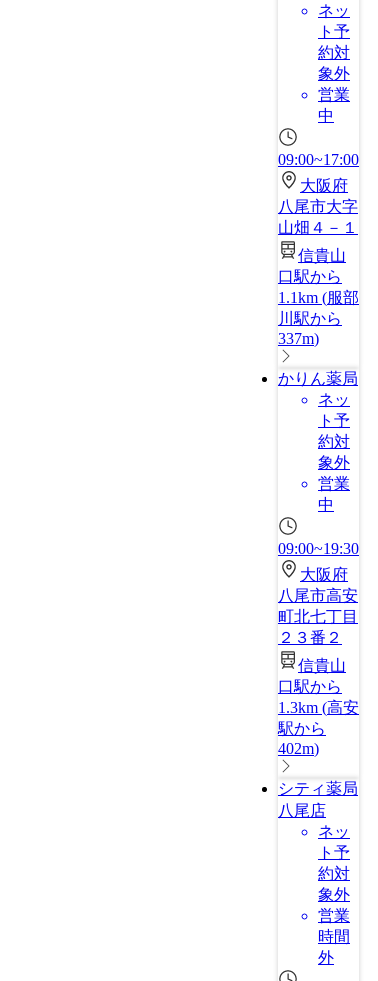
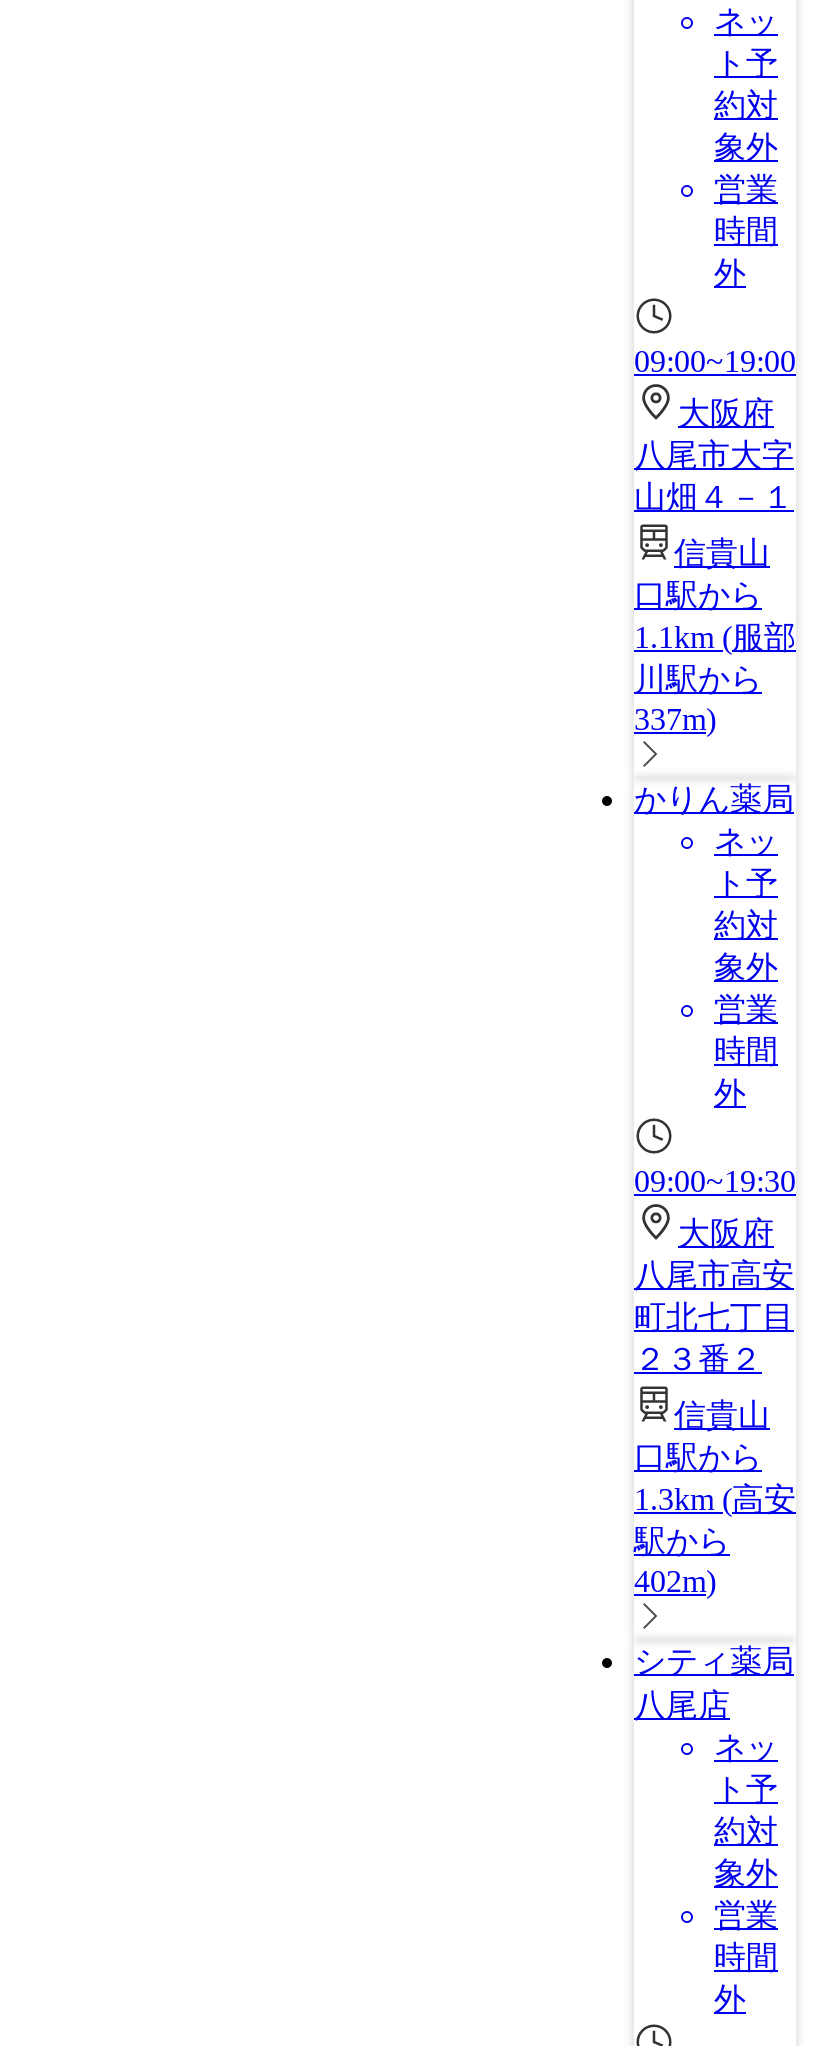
- 中
+ 時間
+ 外

- 09:00~17:00
+ 09:00~19:00

- 中
+ 時間
+ 外
